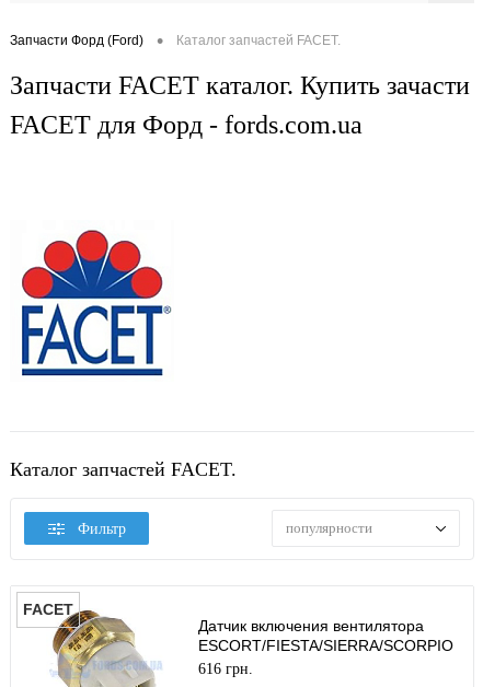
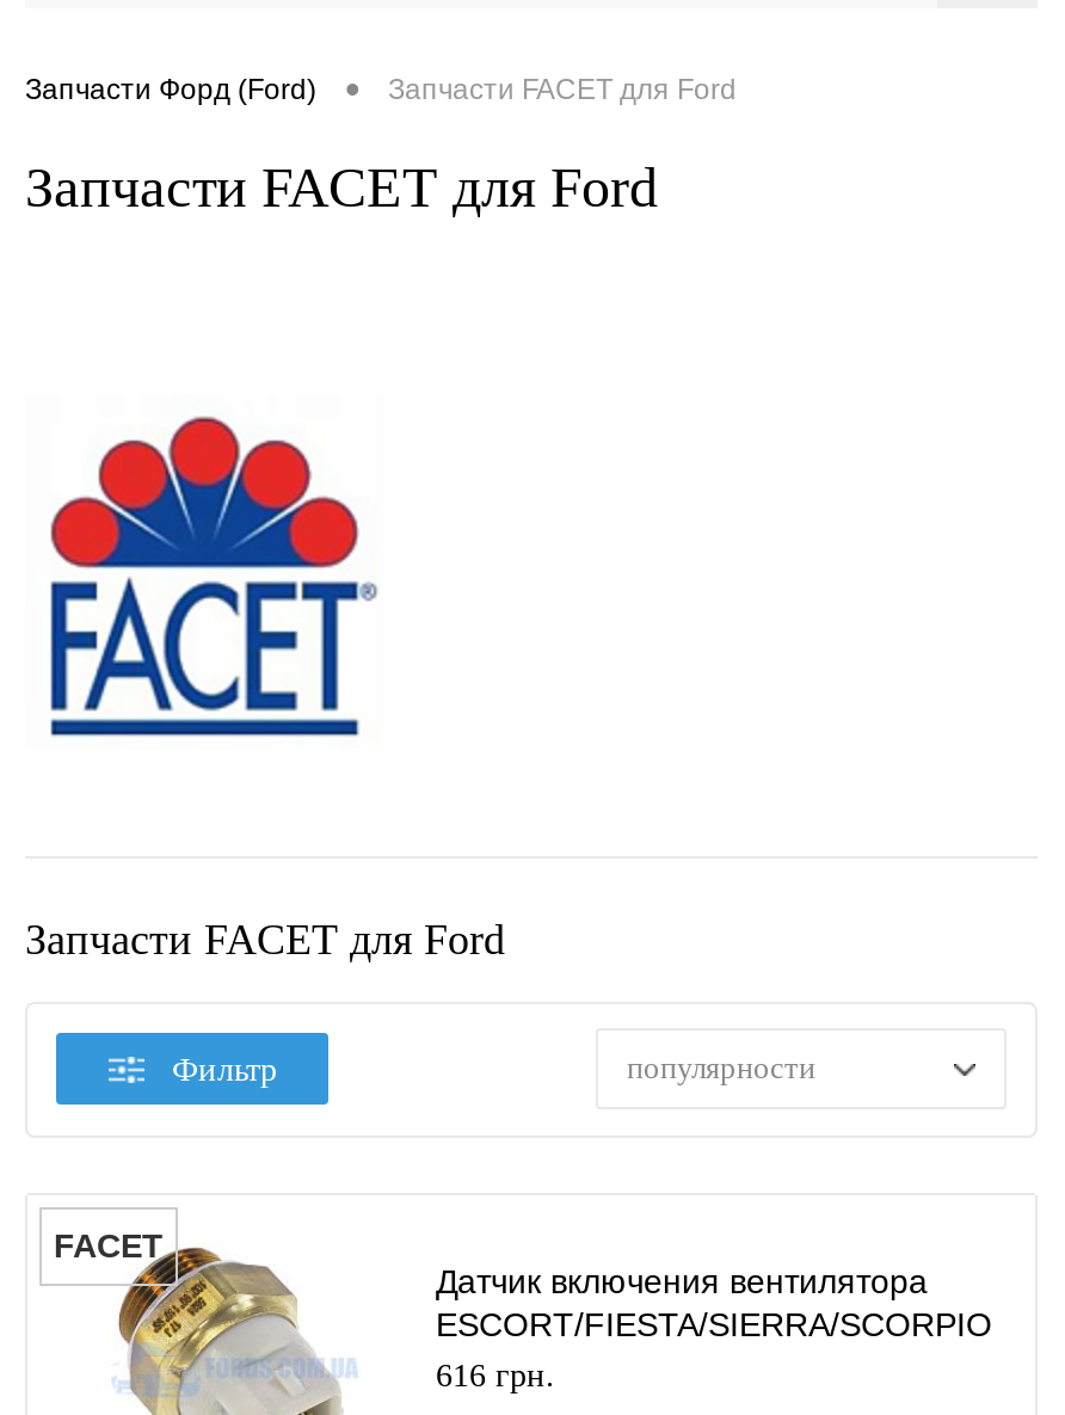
- Каталог запчастей FACET.
+ Запчасти FACET для Ford

- Запчасти FACET каталог. Купить зачасти
- FACET для Форд - fords.com.ua
+ Запчасти FACET для Ford

- Каталог запчастей FACET.
+ Запчасти FACET для Ford
